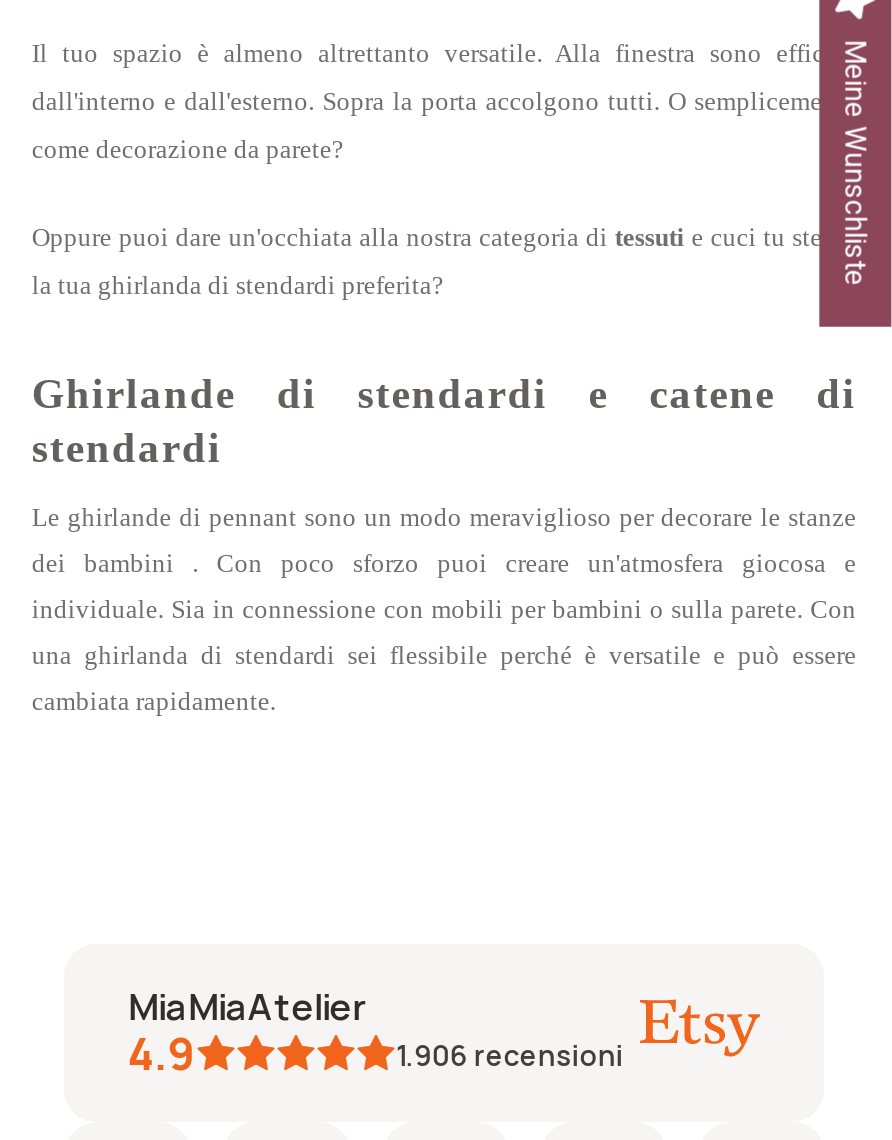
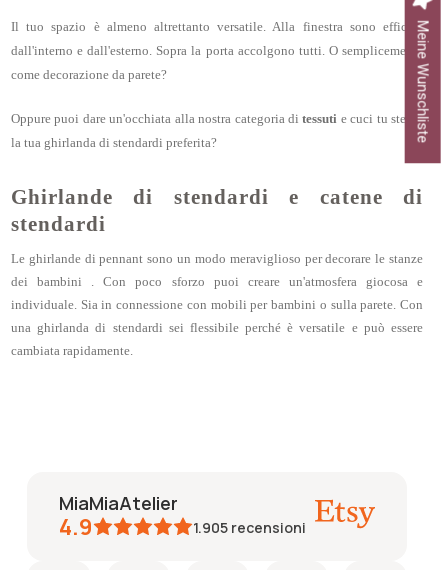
- 1.906 recensioni
+ 1.905 recensioni
